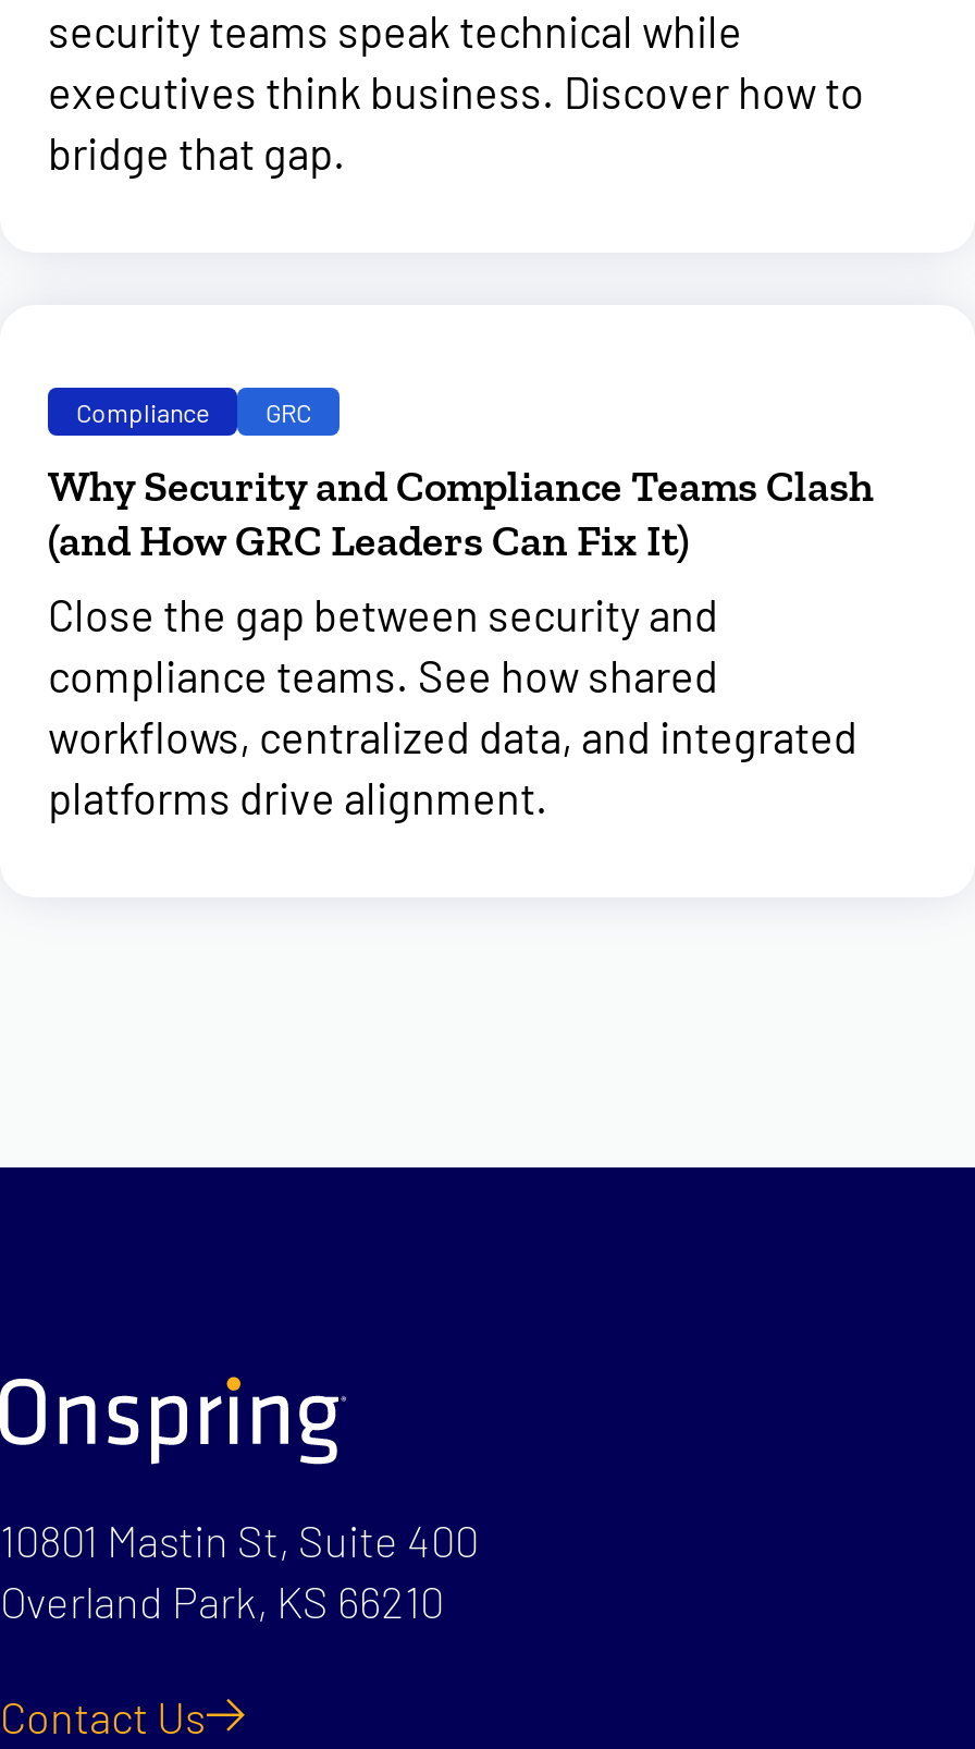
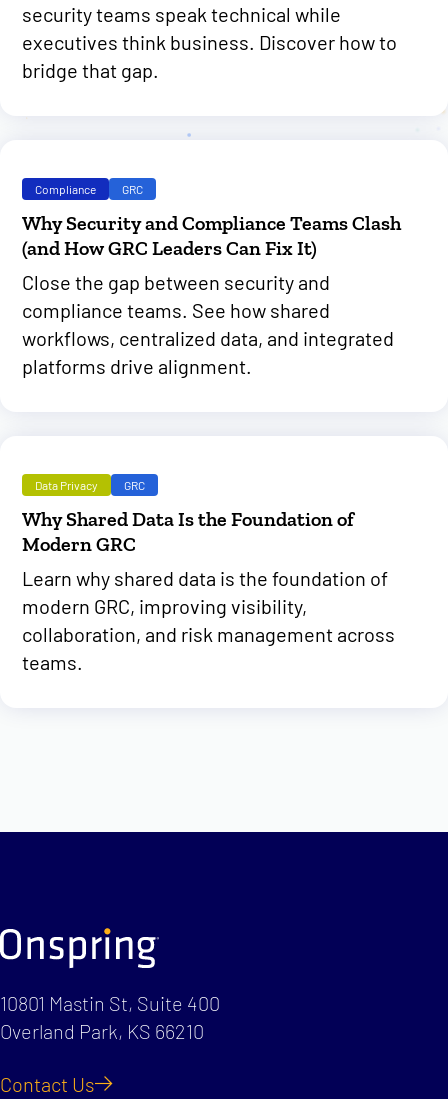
+ Data Privacy
+ GRC
+ Why Shared Data Is the Foundation of
+ Modern GRC
+ Learn why shared data is the foundation of
+ modern GRC, improving visibility,
+ collaboration, and risk management across
+ teams.
